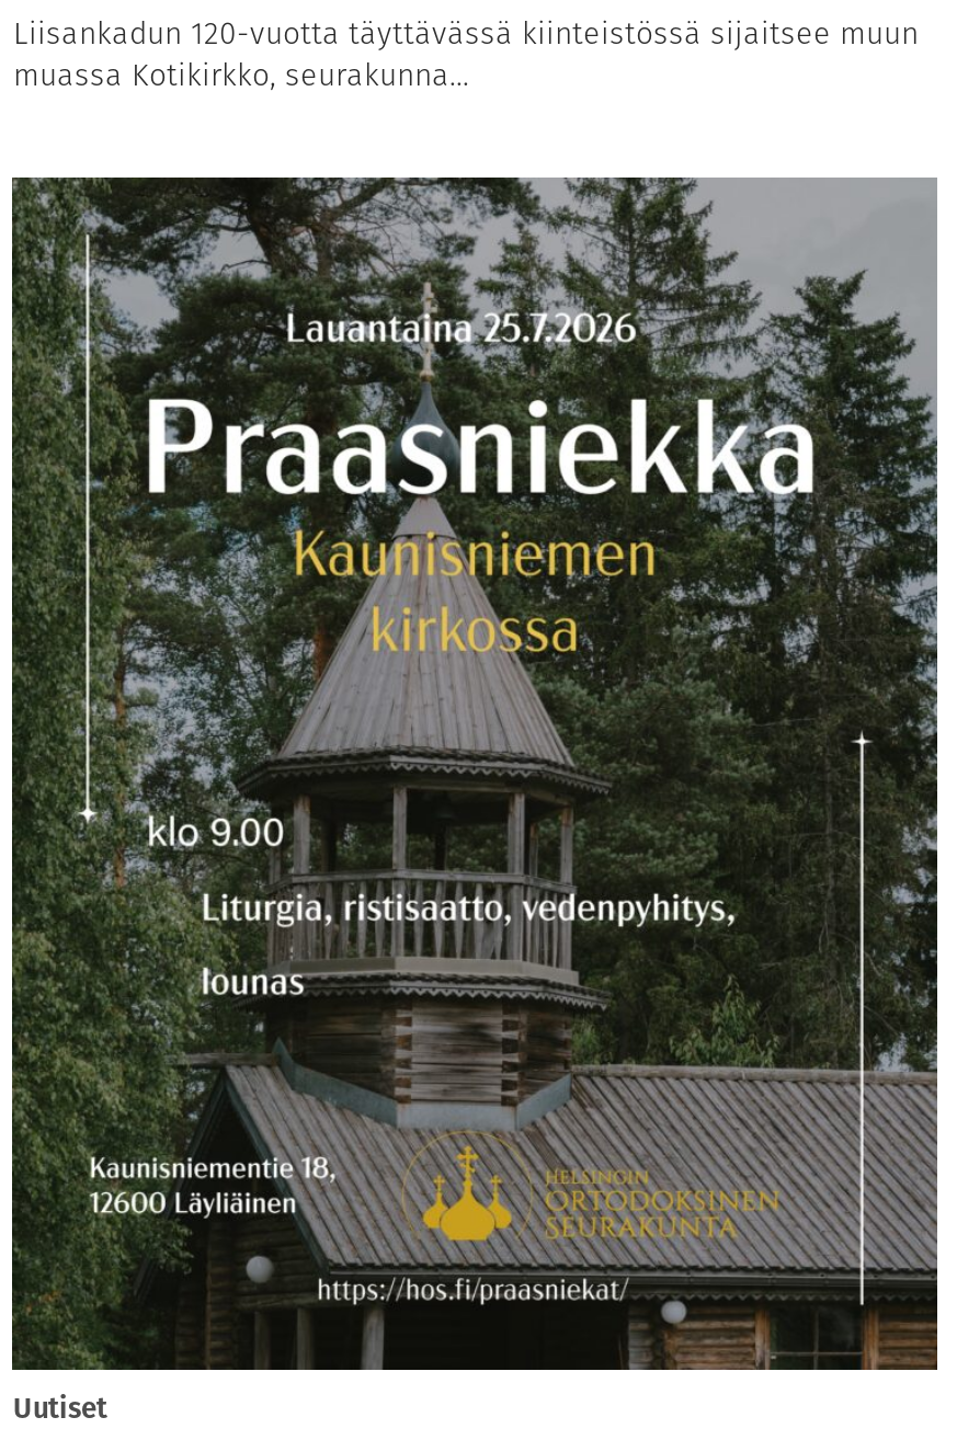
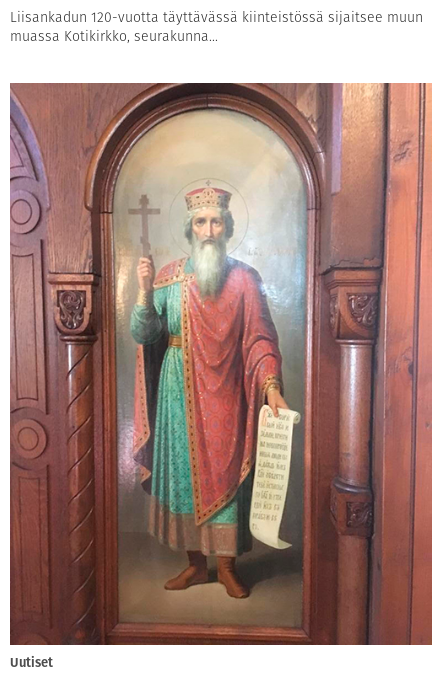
- [image]
+ [image]
